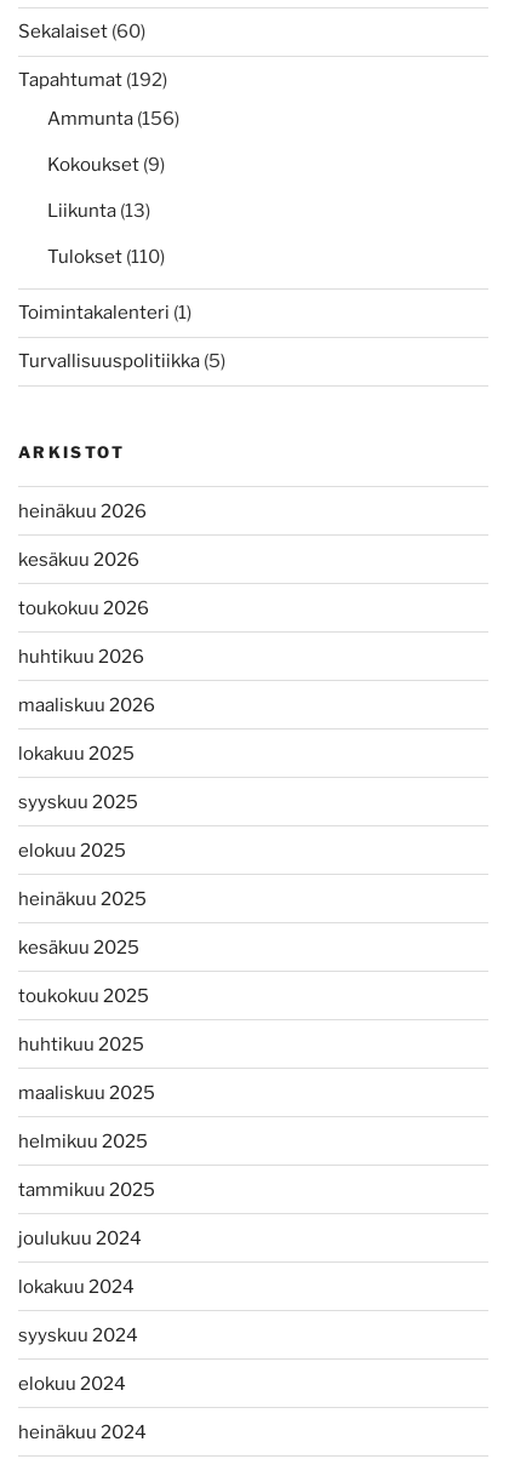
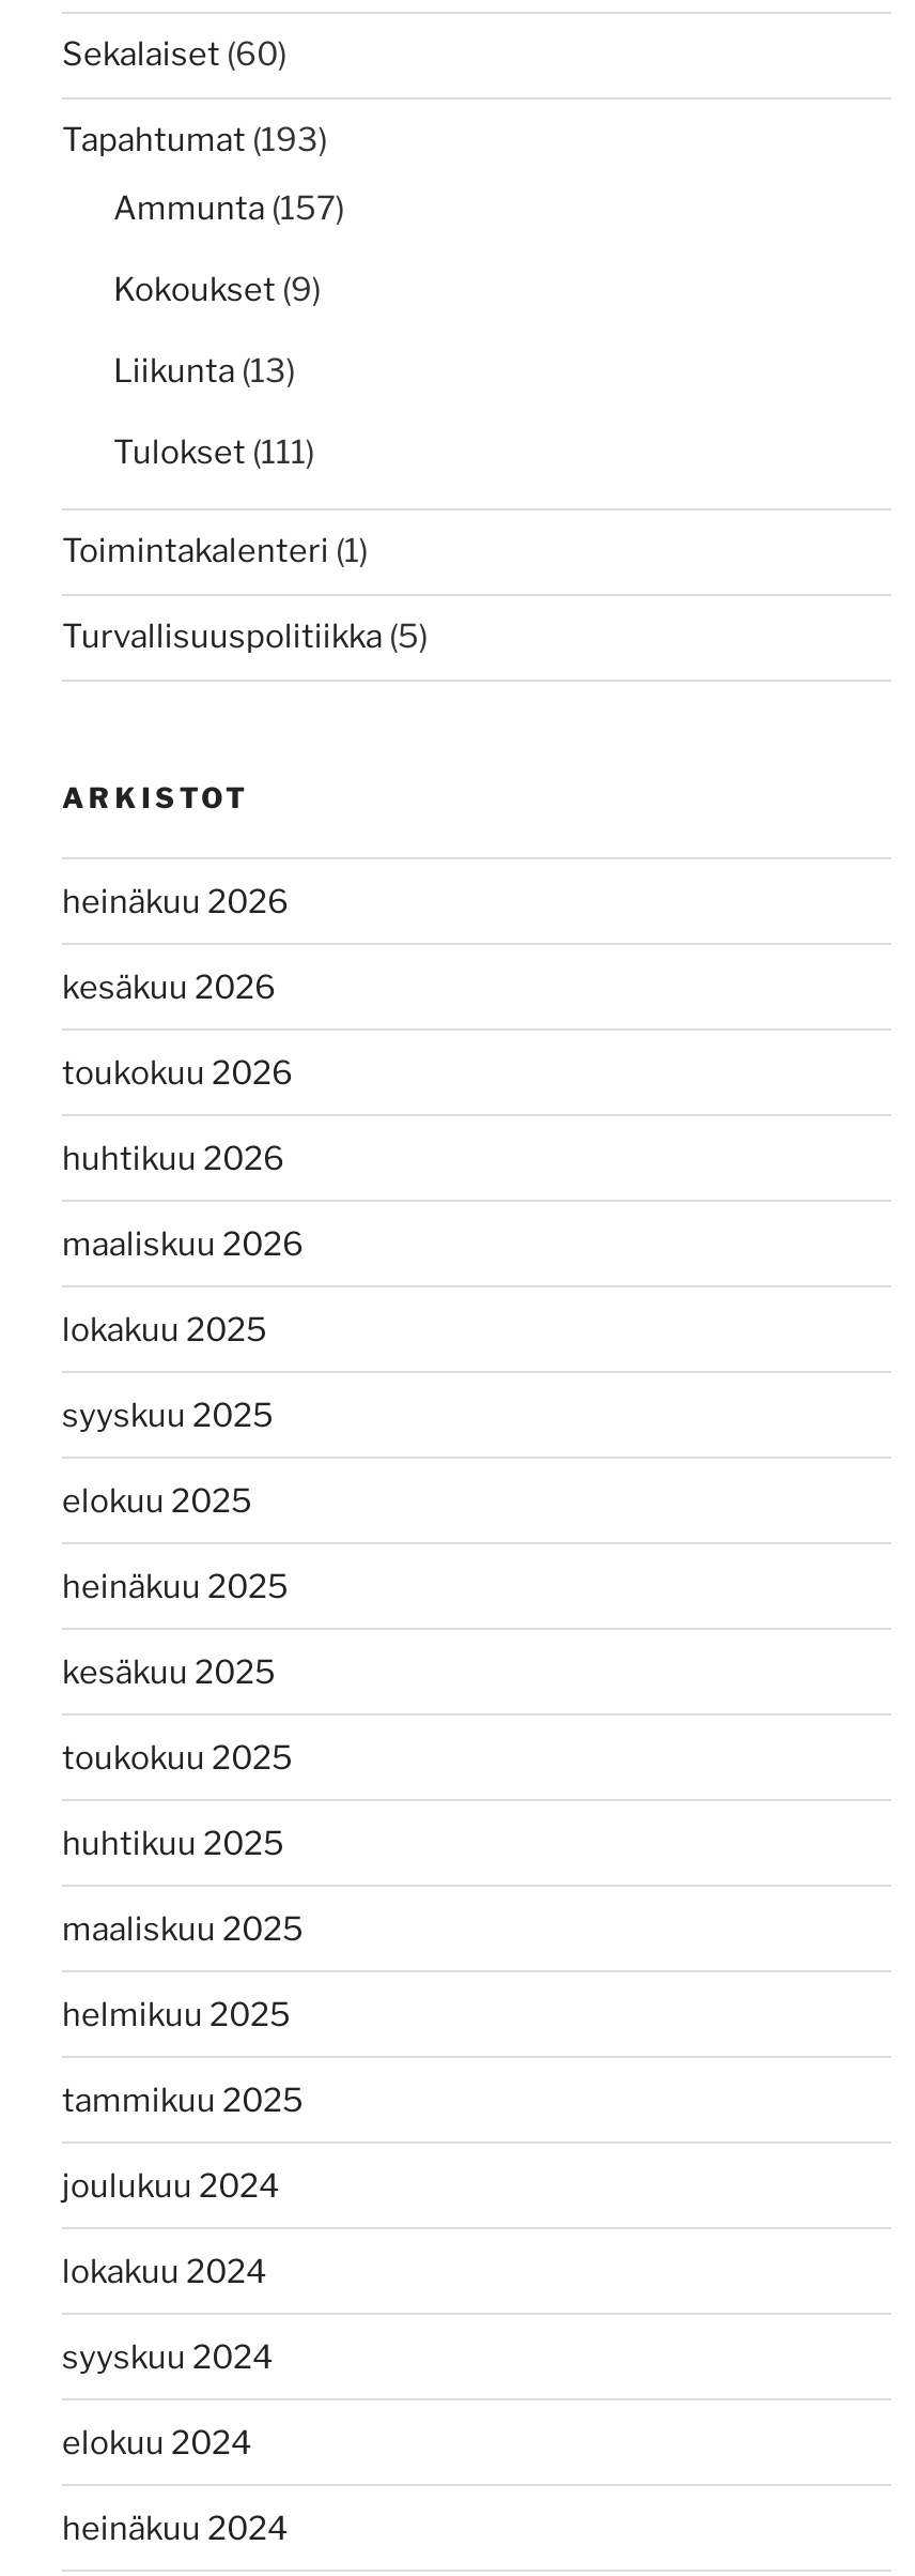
- Tapahtumat (192)
+ Tapahtumat (193)

- Ammunta (156)
+ Ammunta (157)

- Tulokset (110)
+ Tulokset (111)
